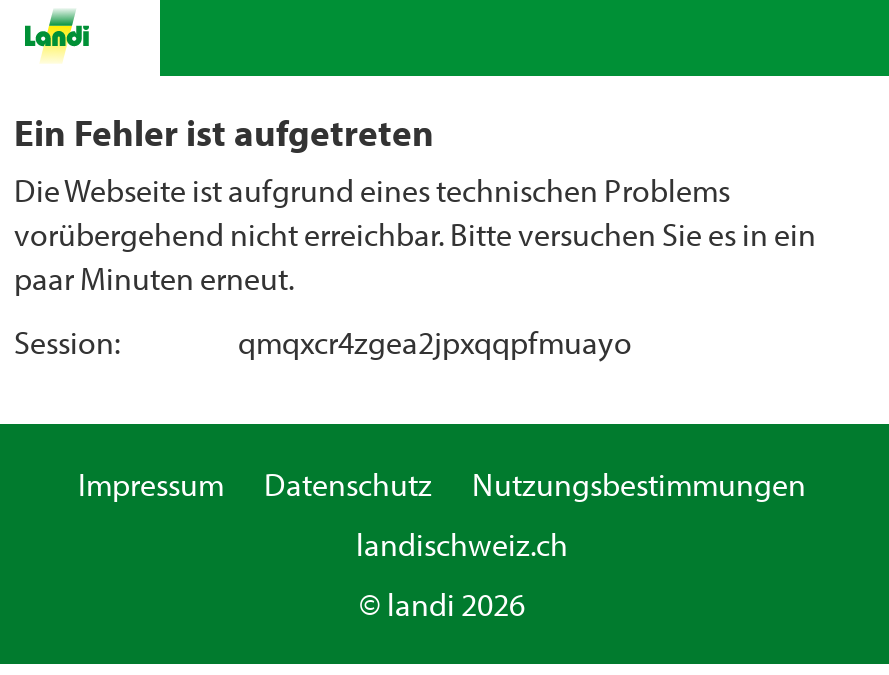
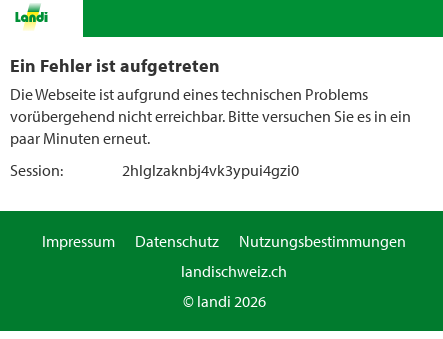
- qmqxcr4zgea2jpxqqpfmuayo
+ 2hlglzaknbj4vk3ypui4gzi0
